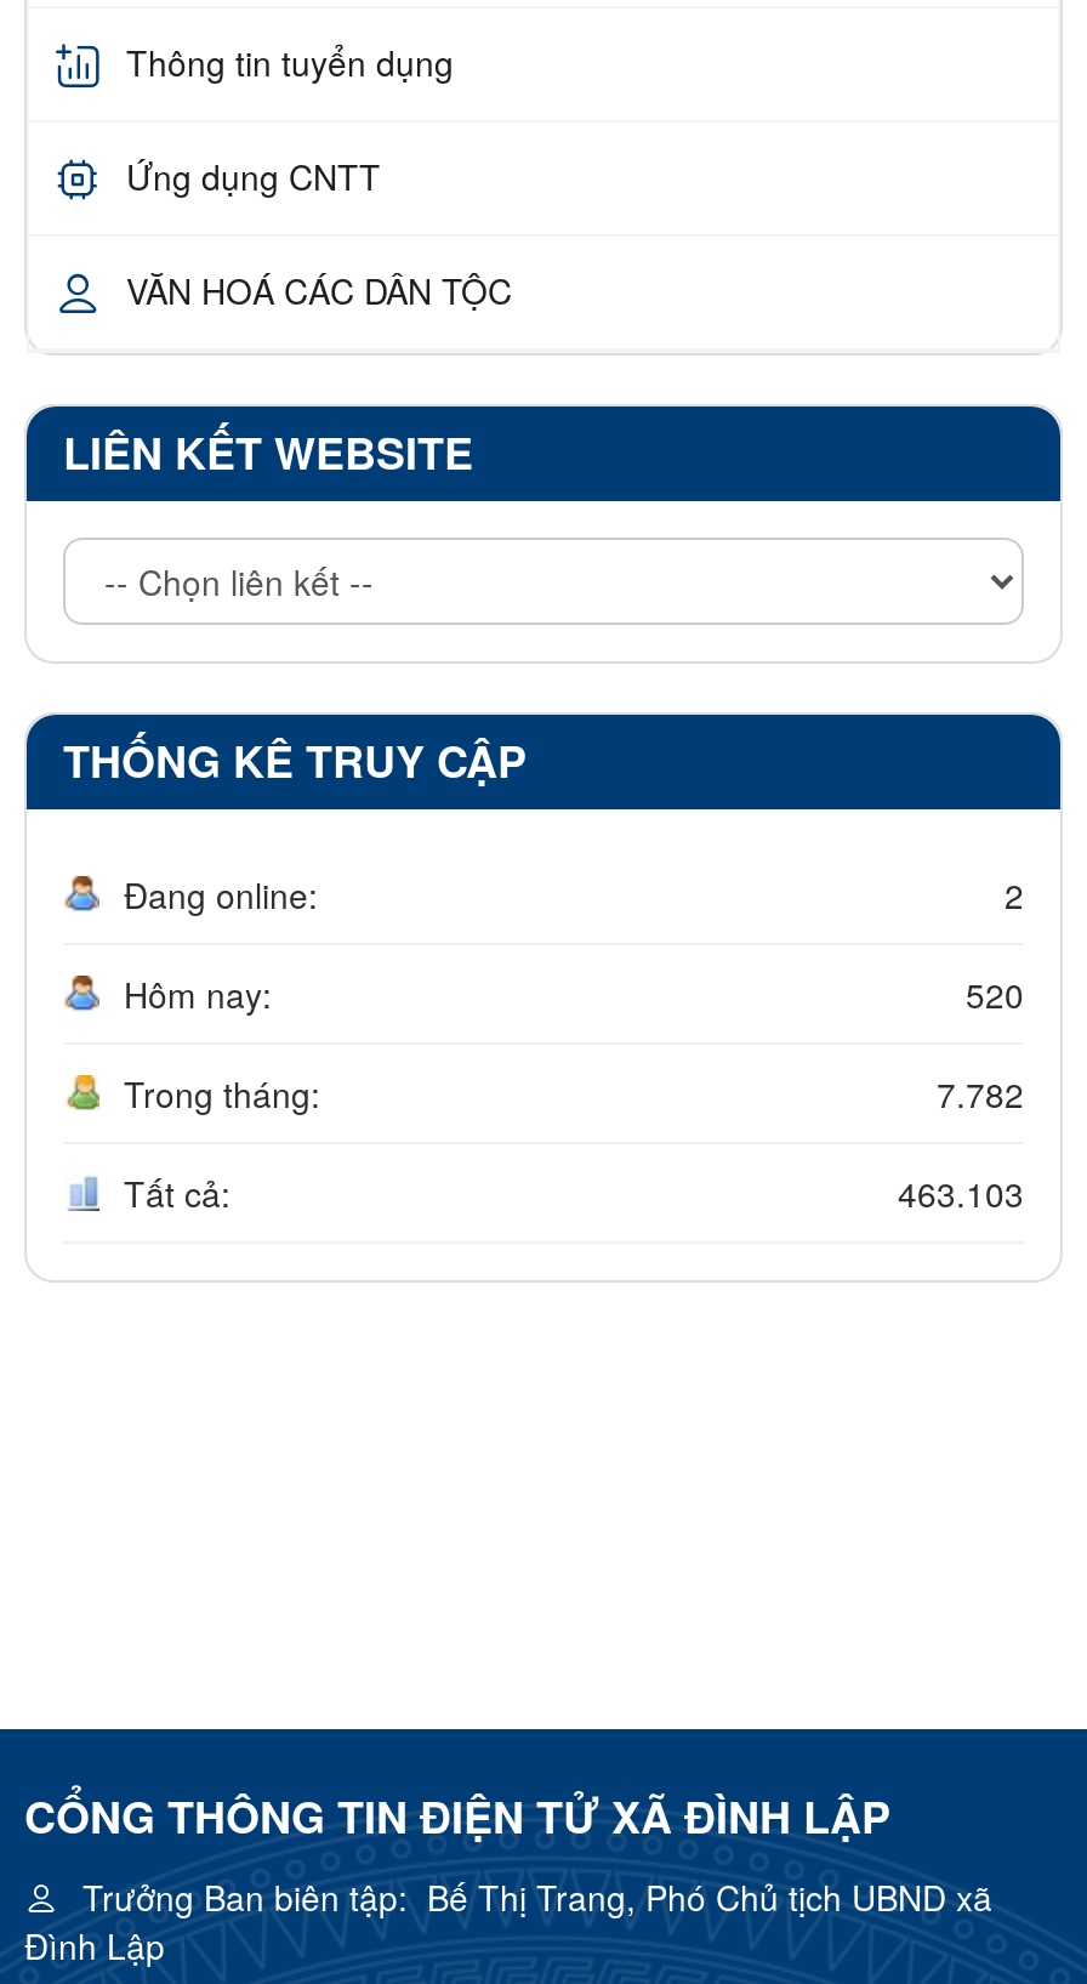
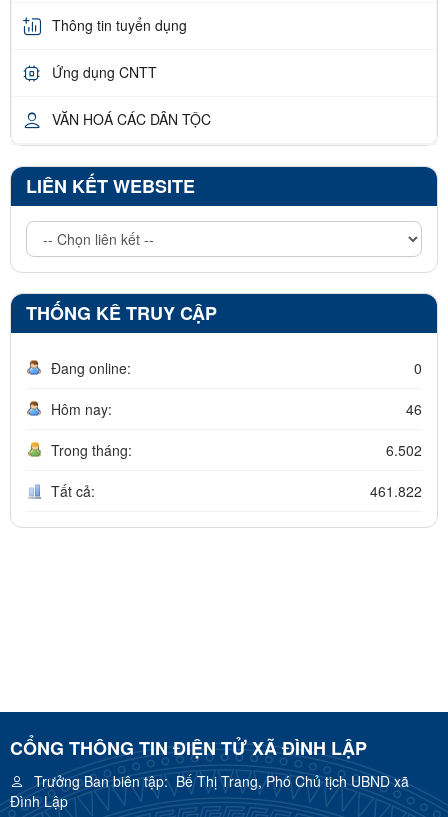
- 2
+ 0

- 520
+ 46

- 7.782
+ 6.502

- 463.103
+ 461.822
